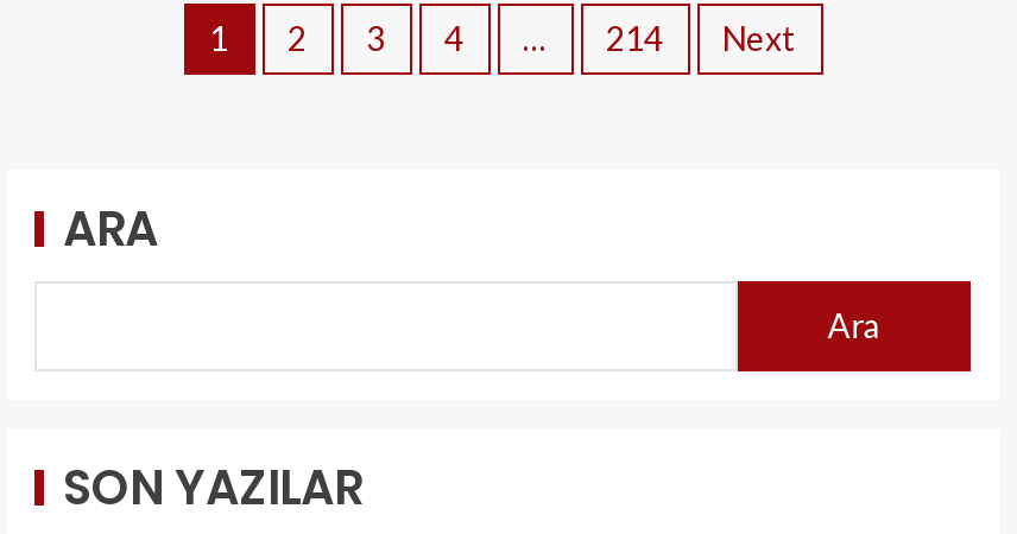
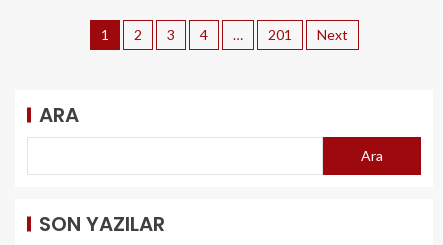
- 214
+ 201
